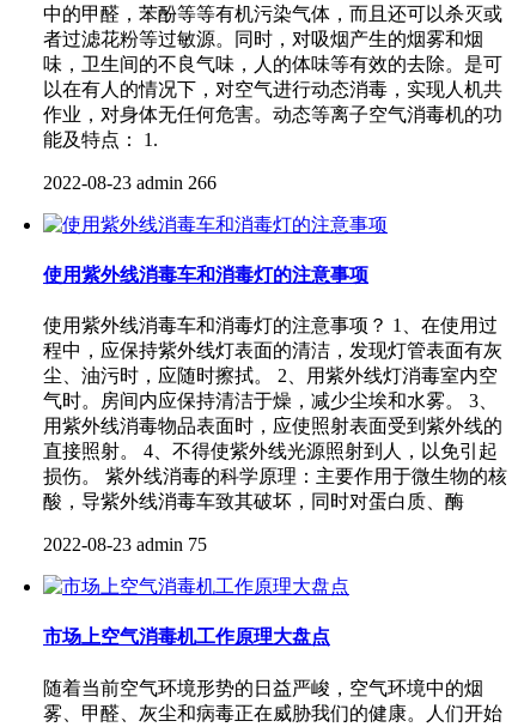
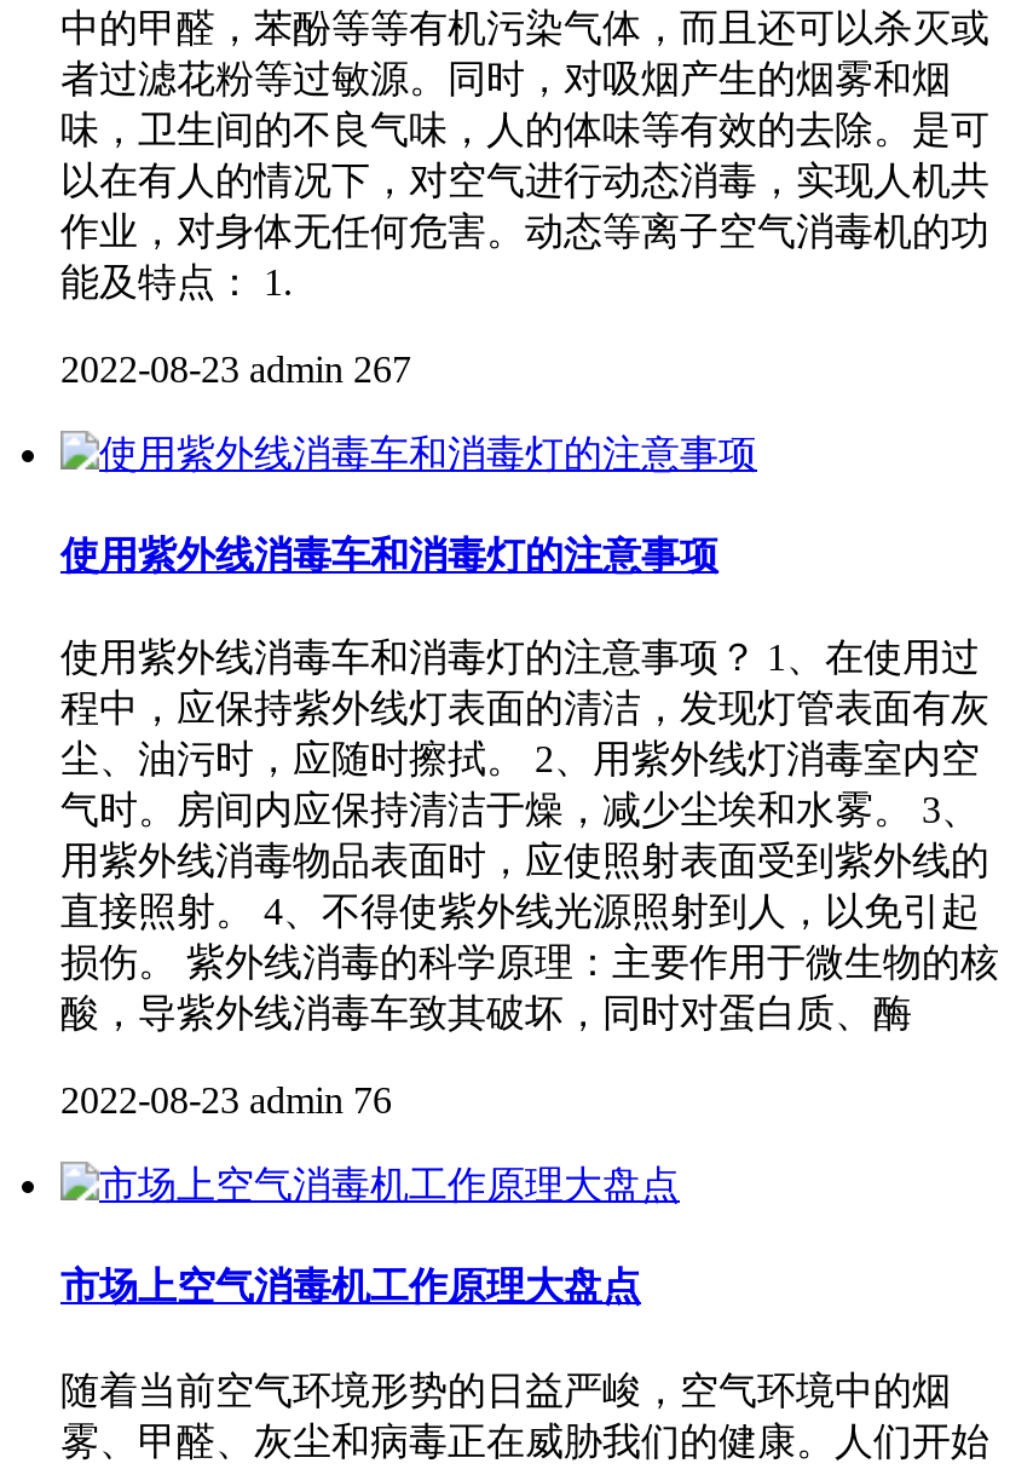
- 2022-08-23 admin 266
+ 2022-08-23 admin 267

- 2022-08-23 admin 75
+ 2022-08-23 admin 76
